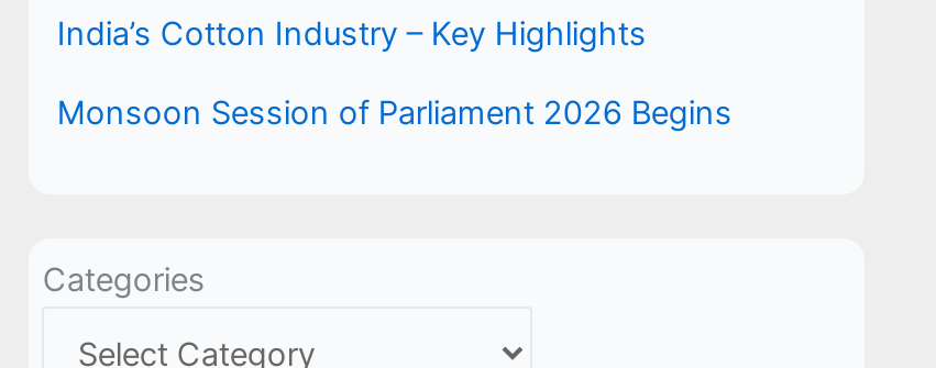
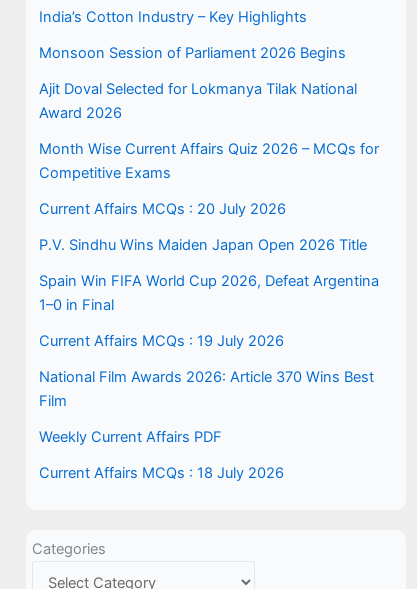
+ Ajit Doval Selected for Lokmanya Tilak National
+ Award 2026
+ Month Wise Current Affairs Quiz 2026 – MCQs for
+ Competitive Exams
+ Current Affairs MCQs : 20 July 2026
+ P.V. Sindhu Wins Maiden Japan Open 2026 Title
+ Spain Win FIFA World Cup 2026, Defeat Argentina
+ 1–0 in Final
+ Current Affairs MCQs : 19 July 2026
+ National Film Awards 2026: Article 370 Wins Best
+ Film
+ Weekly Current Affairs PDF
+ Current Affairs MCQs : 18 July 2026
